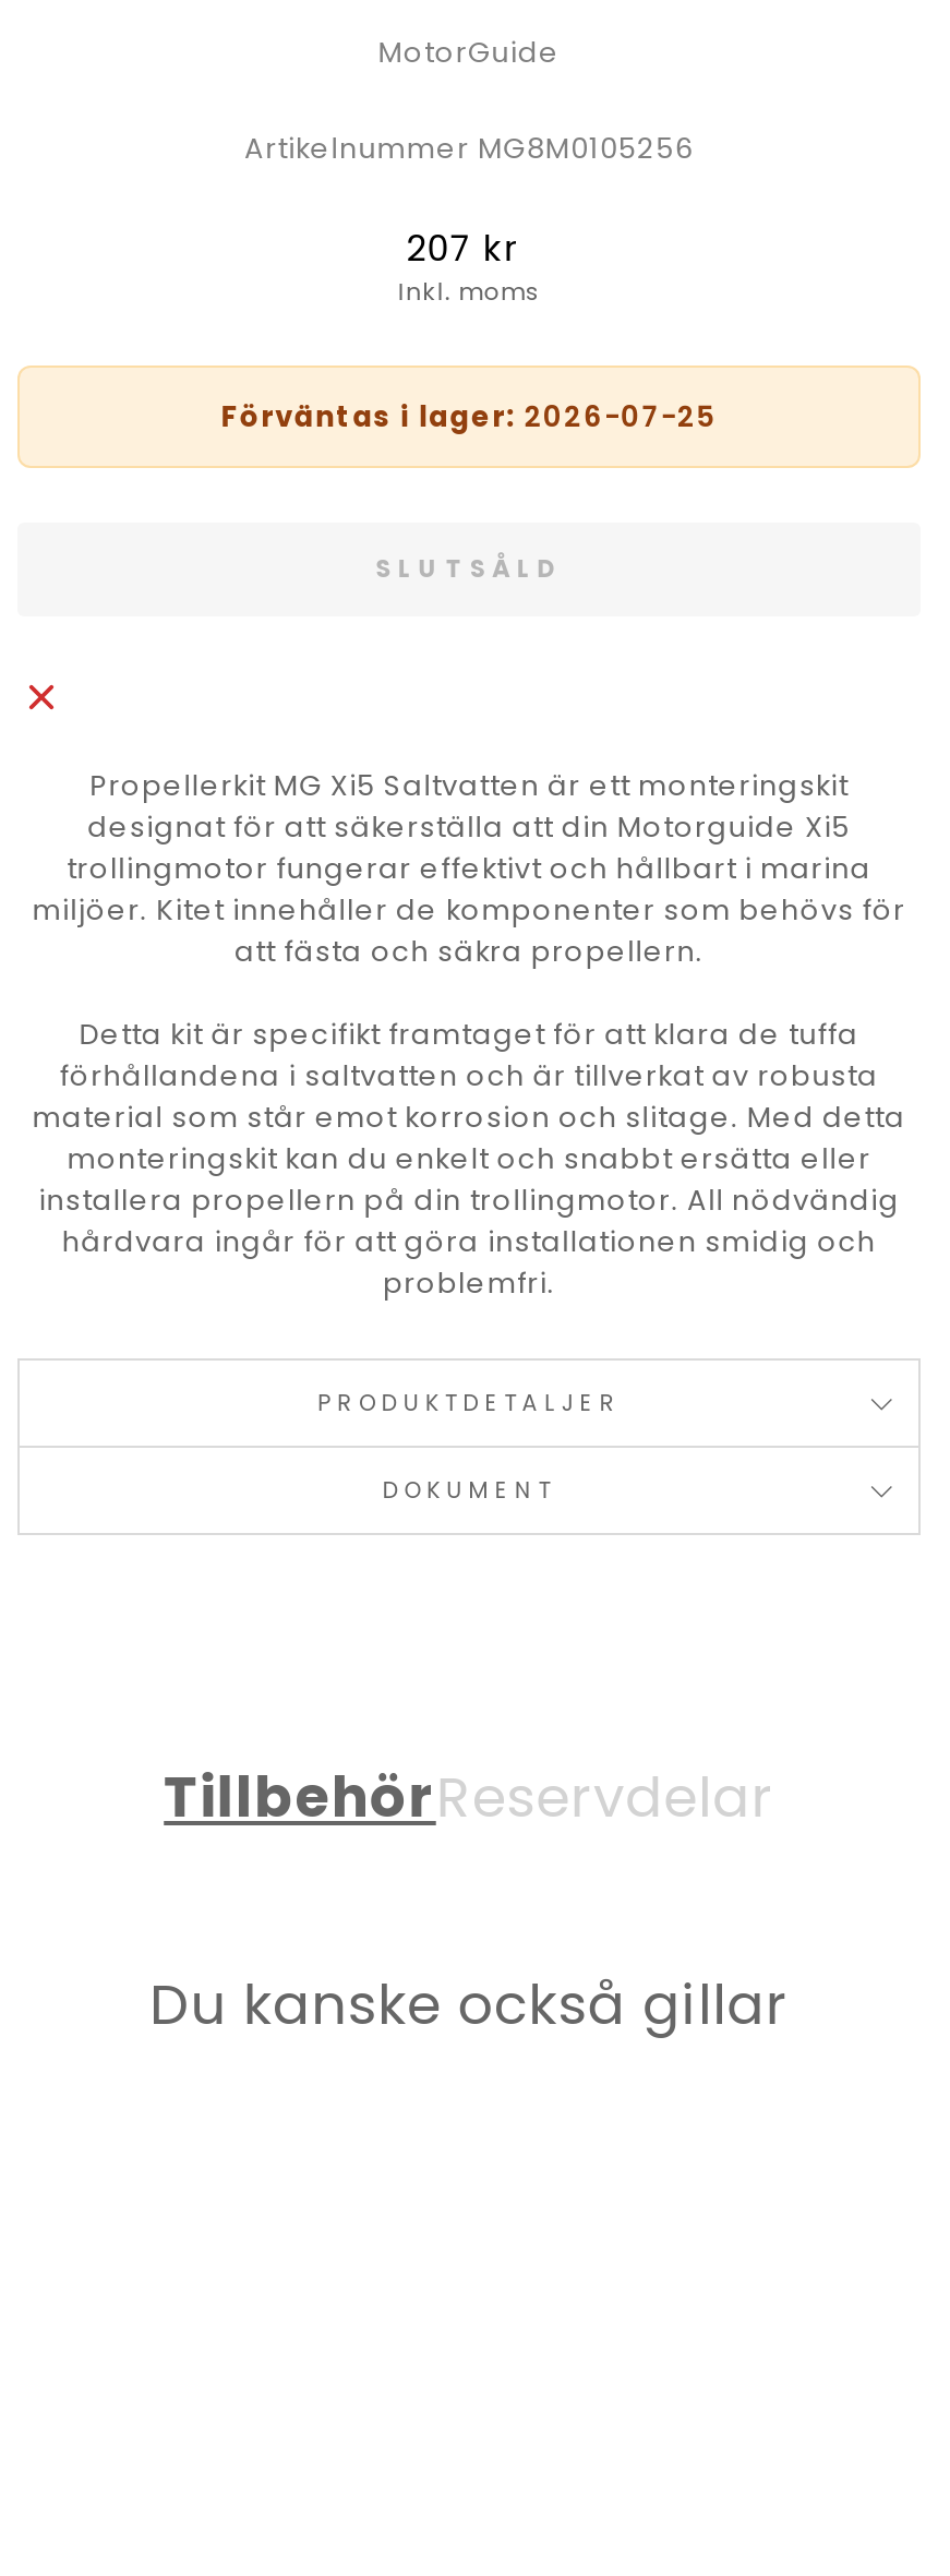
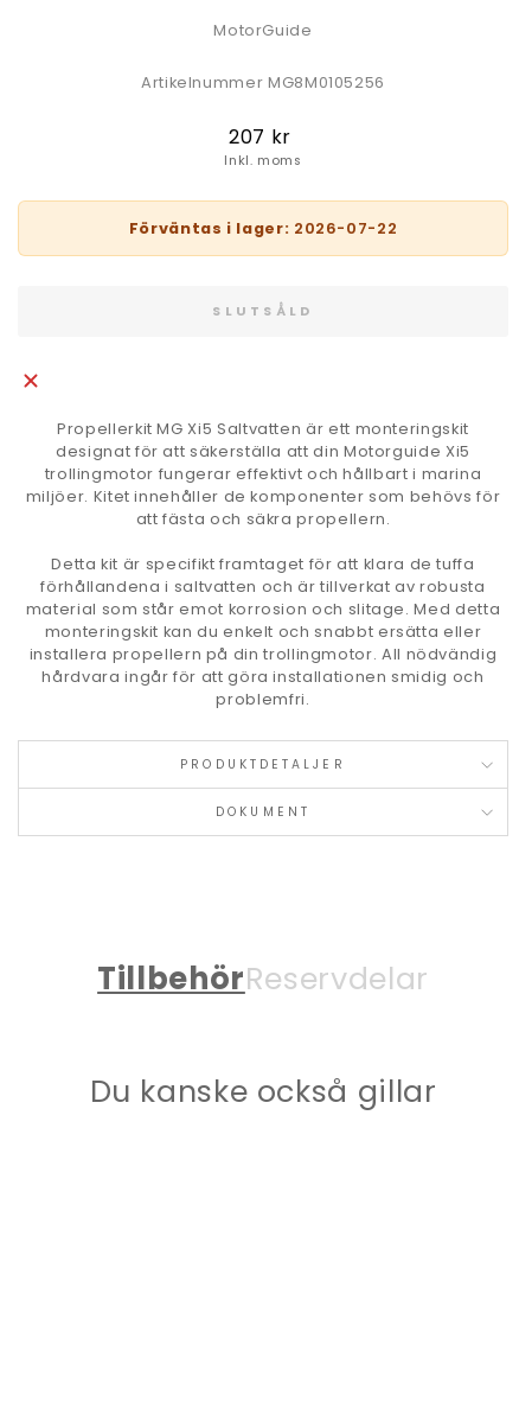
- Förväntas i lager: 2026-07-25
+ Förväntas i lager: 2026-07-22
